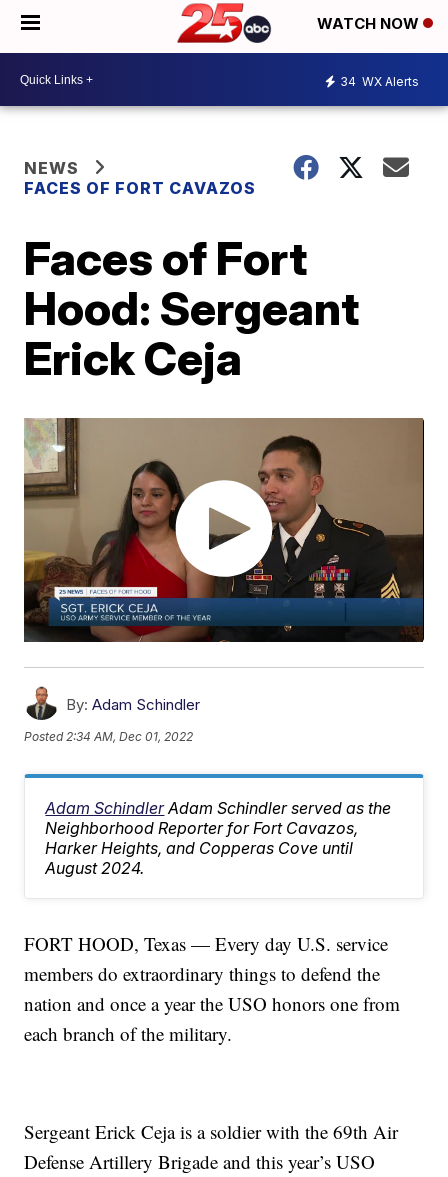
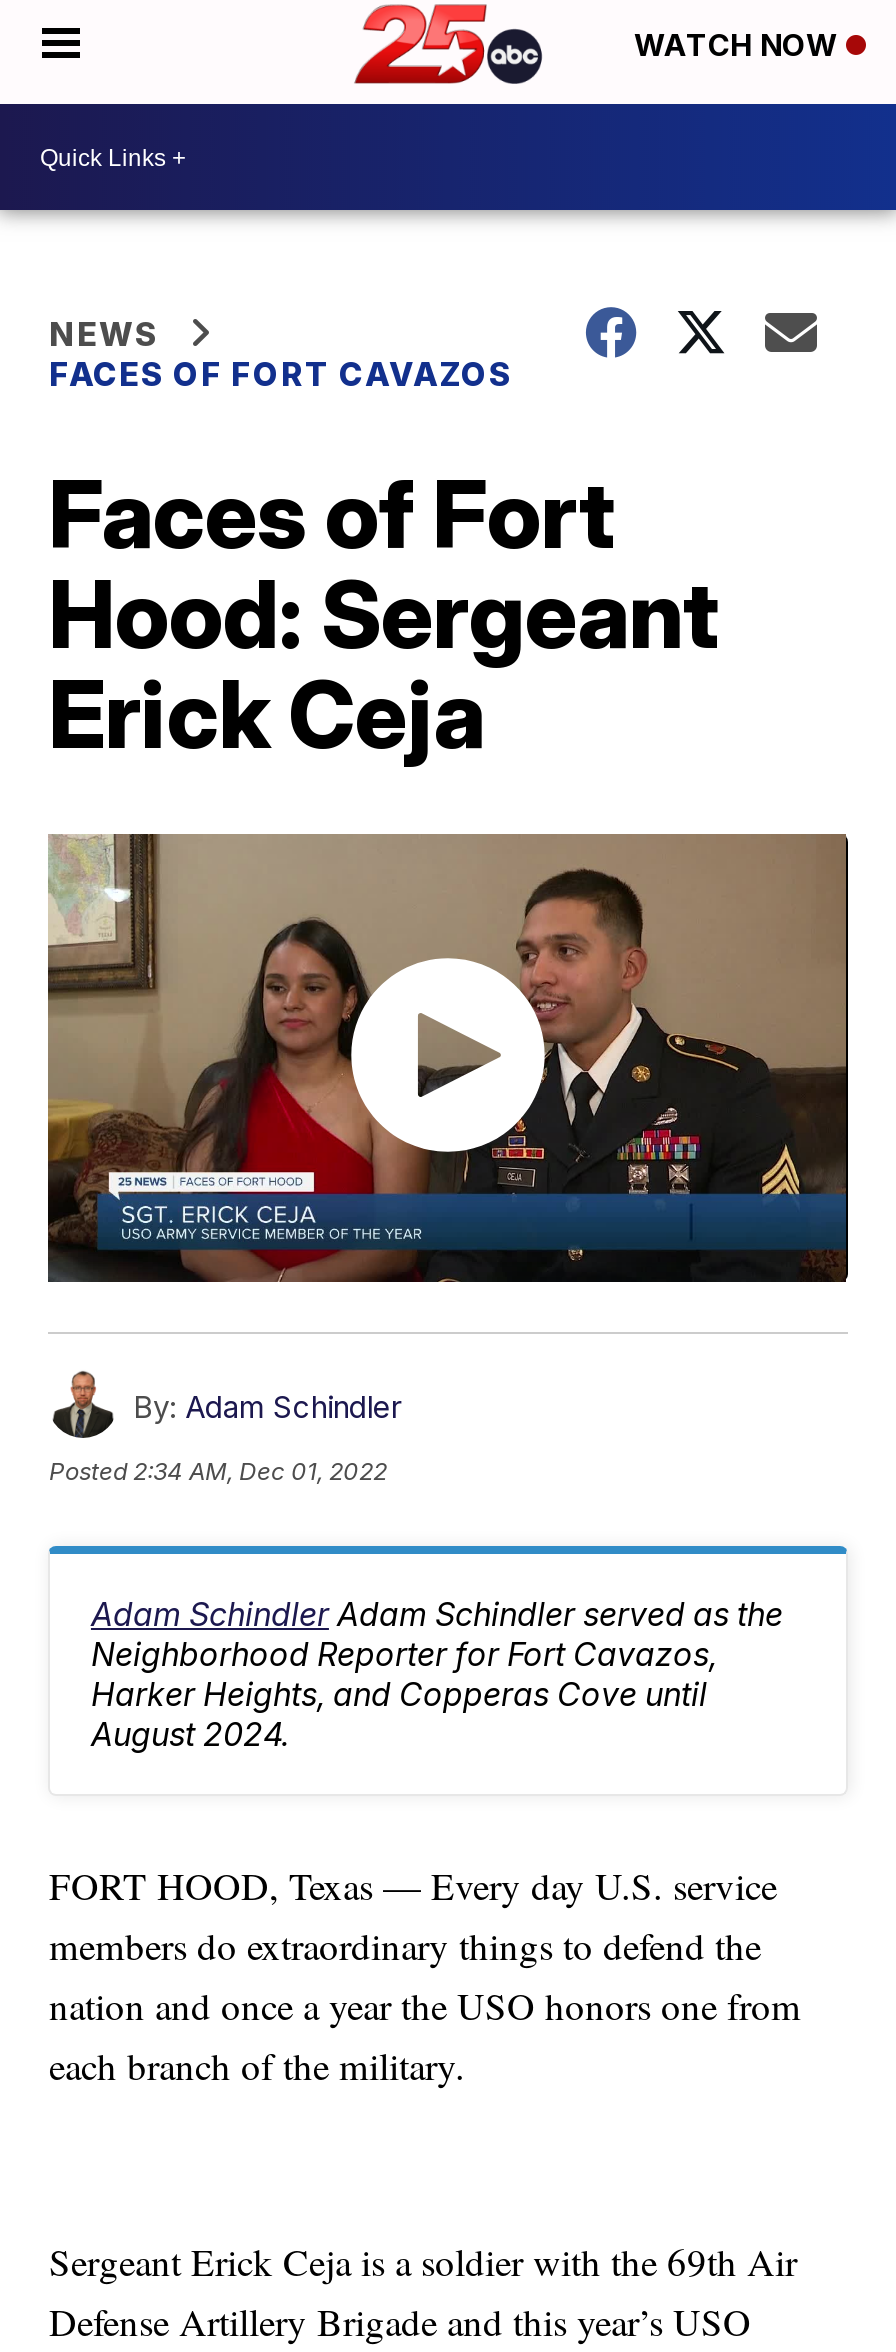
- 34 WX Alerts
